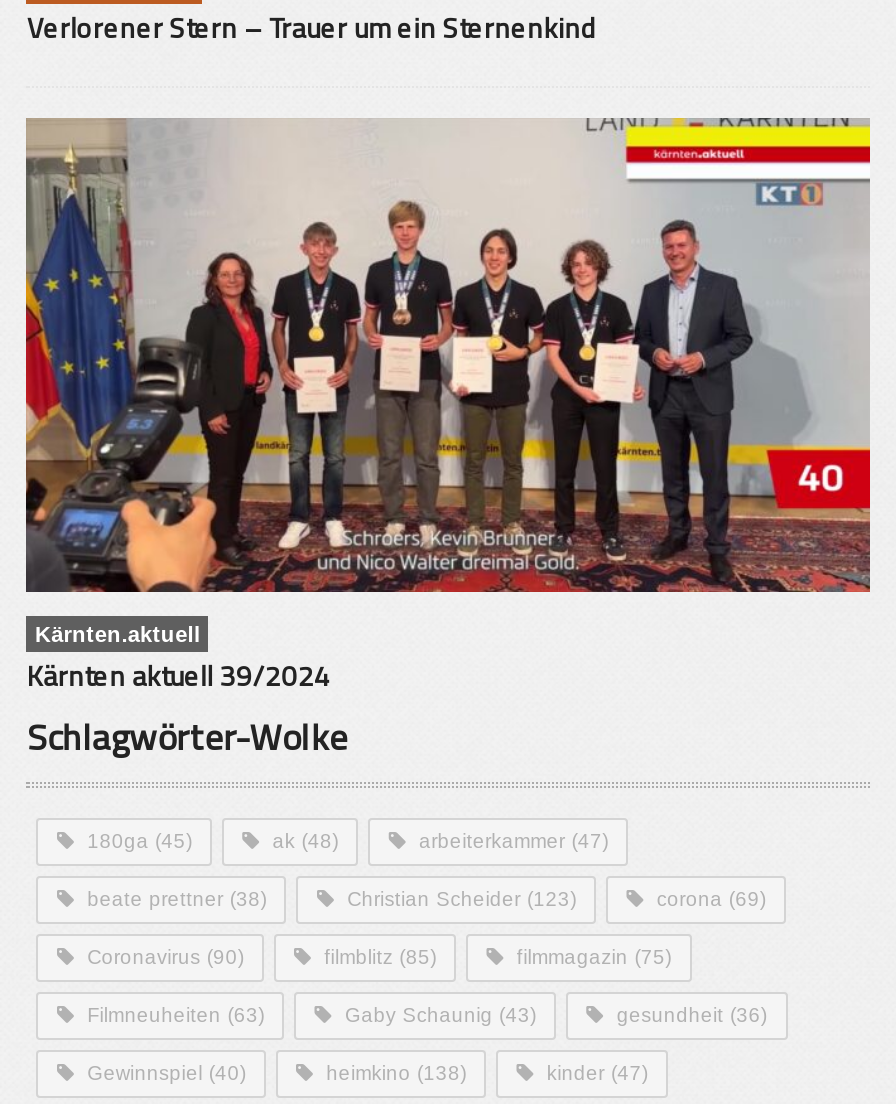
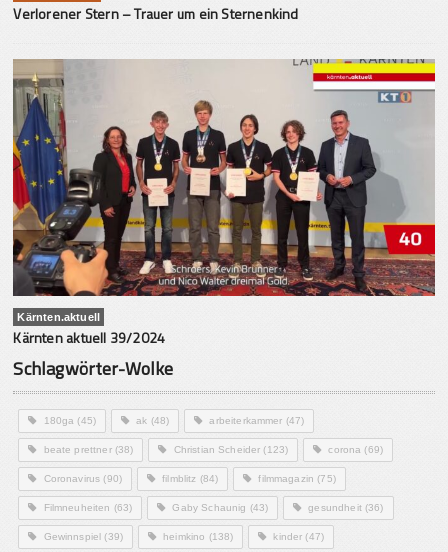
- filmblitz (85)
+ filmblitz (84)

- Gewinnspiel (40)
+ Gewinnspiel (39)
